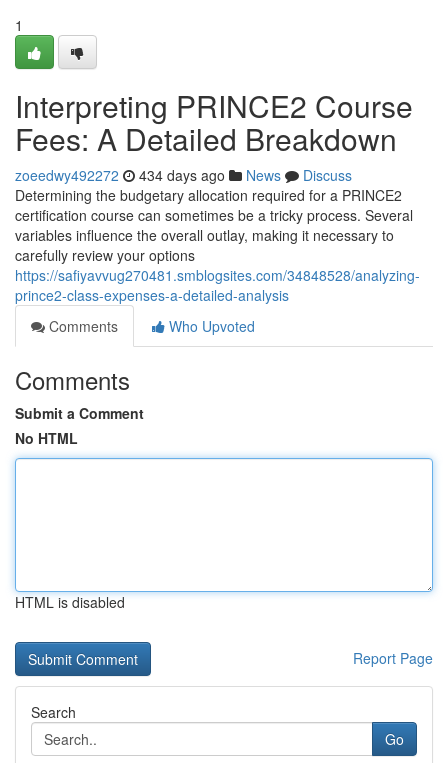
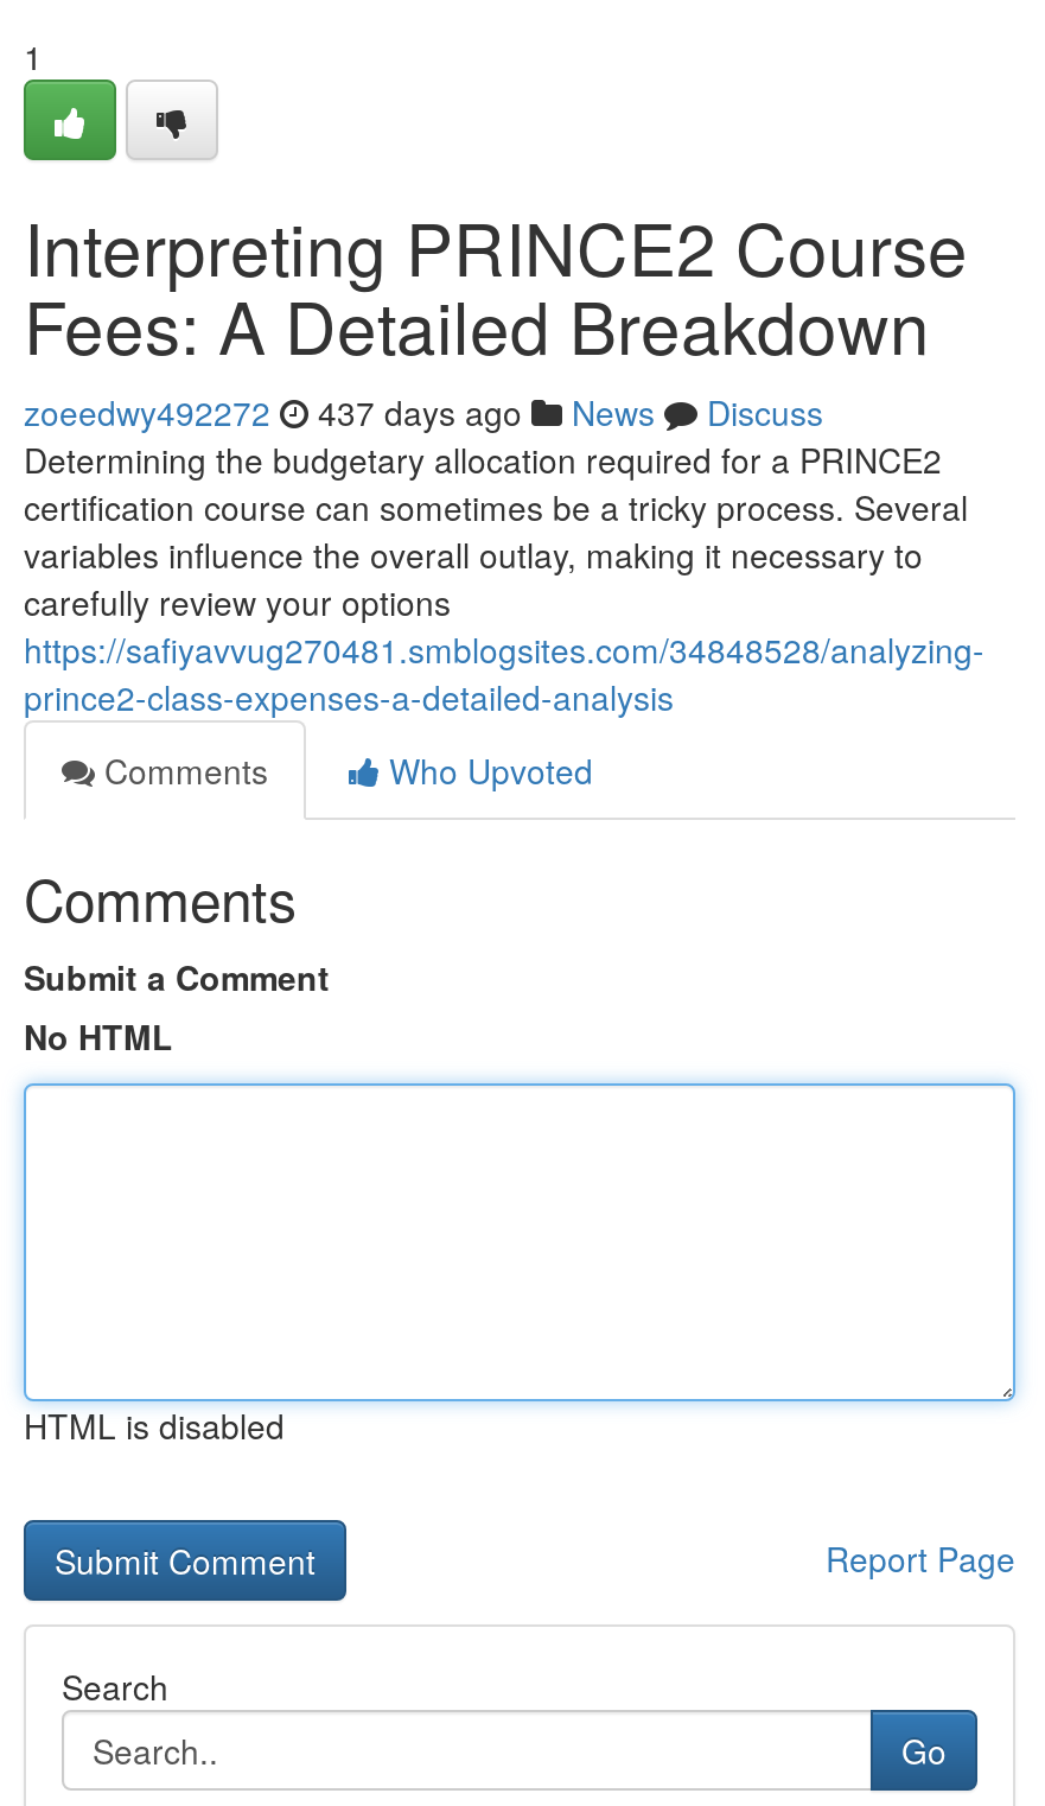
- zoeedwy492272 434 days ago News Discuss
+ zoeedwy492272 437 days ago News Discuss
